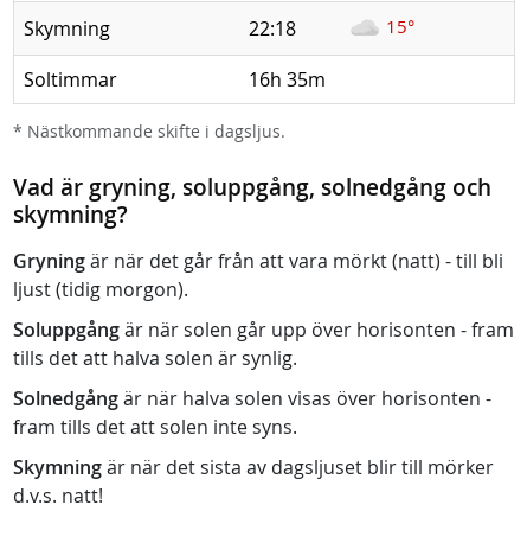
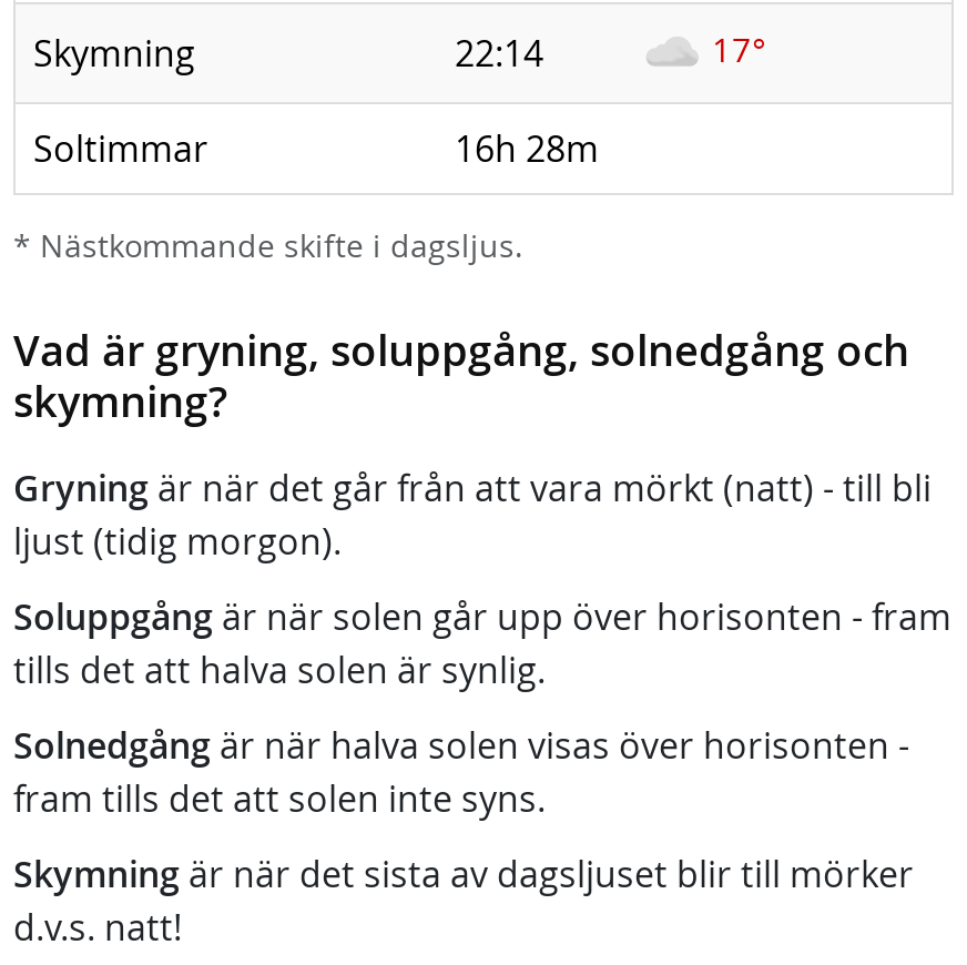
- 22:18
+ 22:14

- 15°
+ 17°

- 16h 35m
+ 16h 28m
